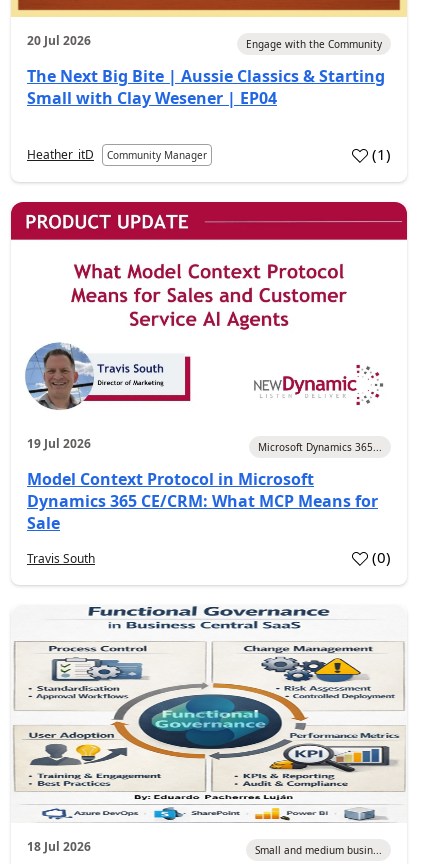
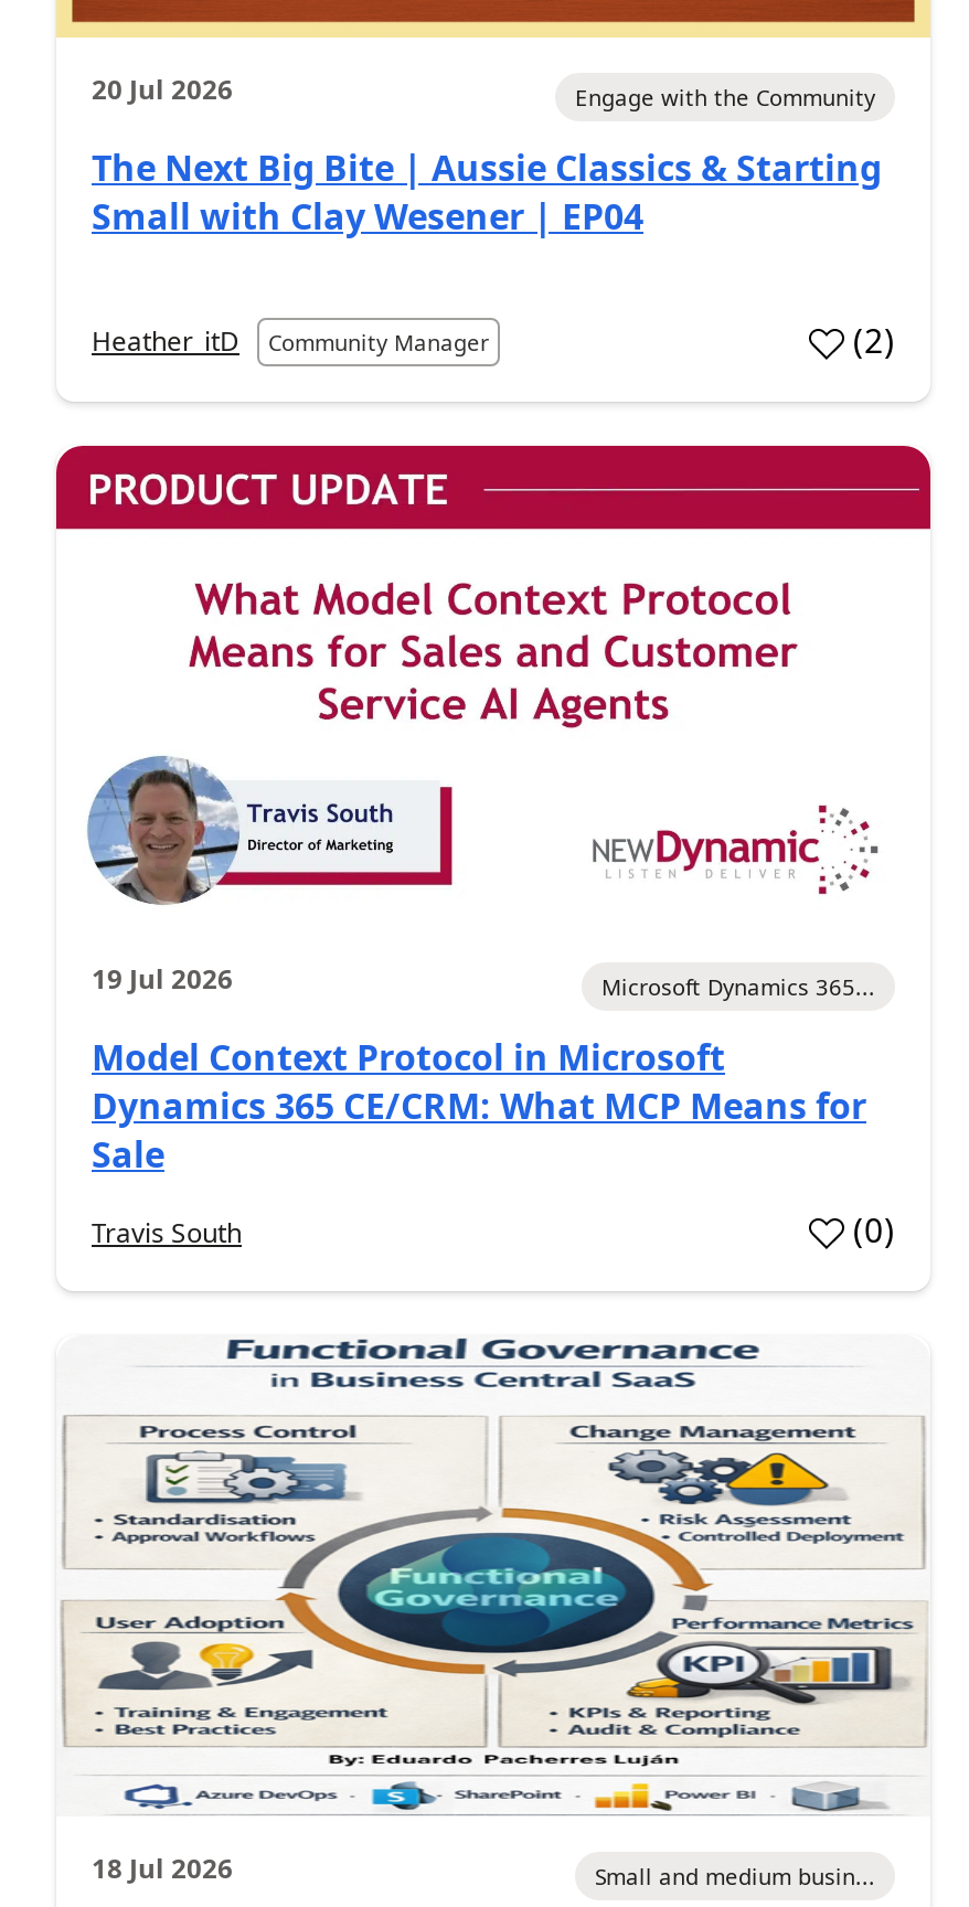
- (1)
+ (2)
